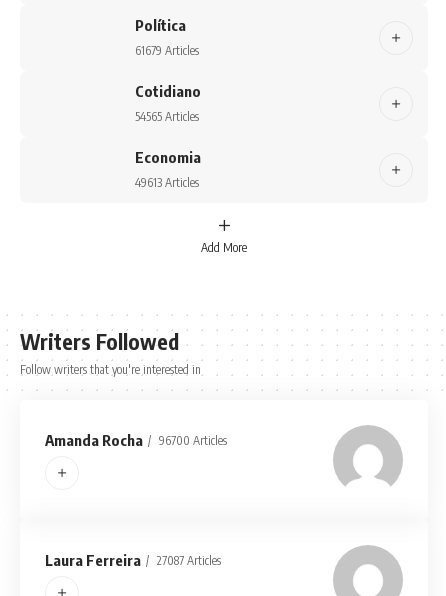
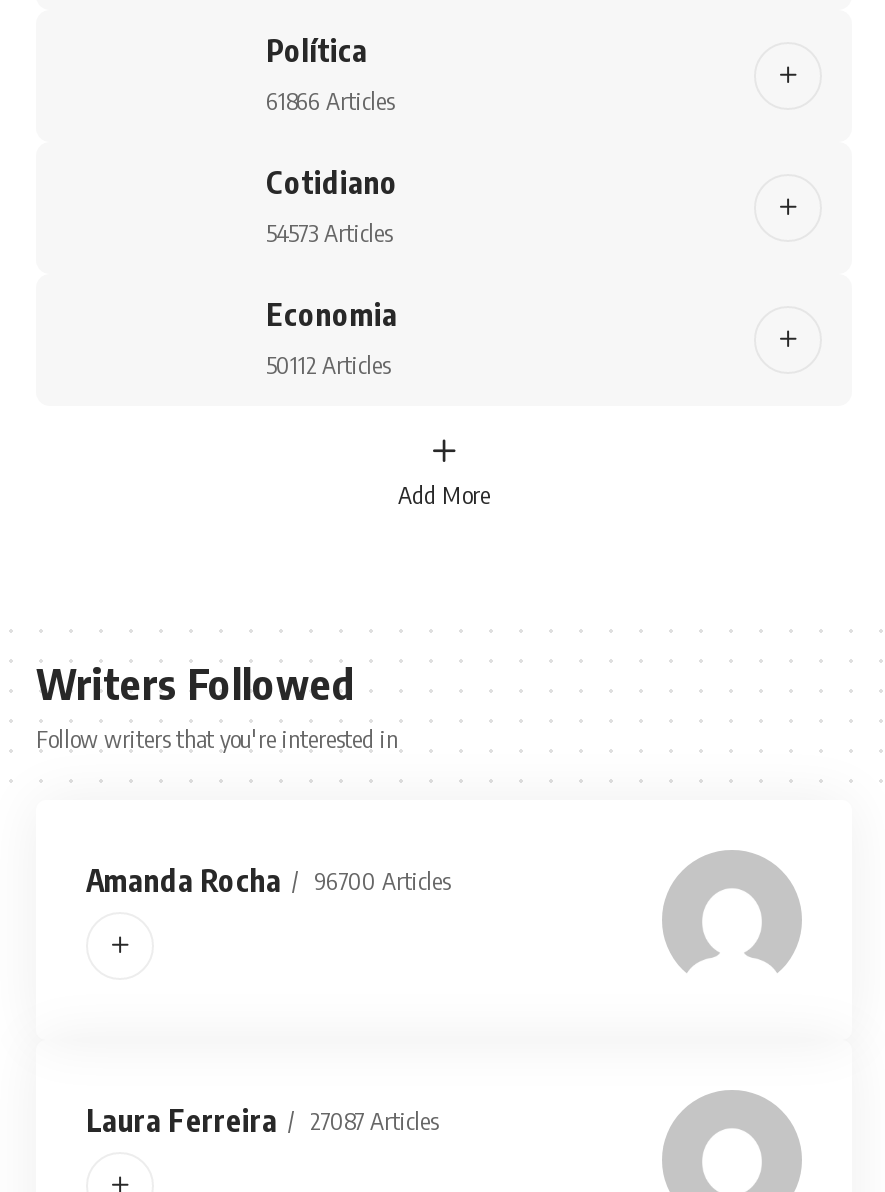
- 61679 Articles
+ 61866 Articles

- 54565 Articles
+ 54573 Articles

- 49613 Articles
+ 50112 Articles
